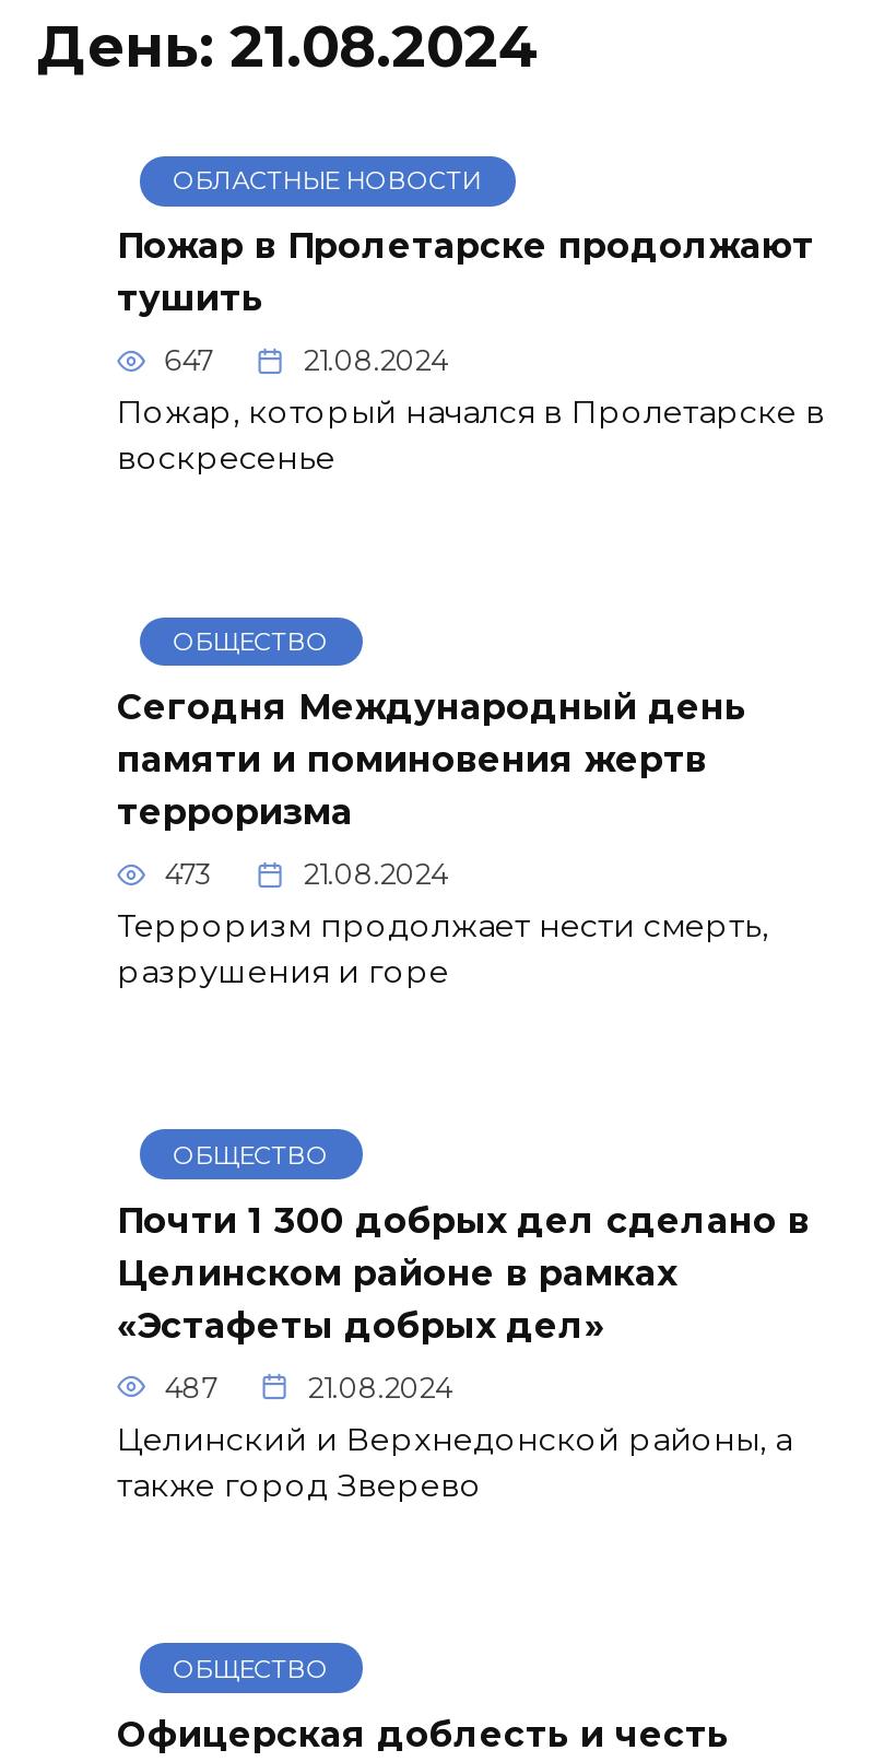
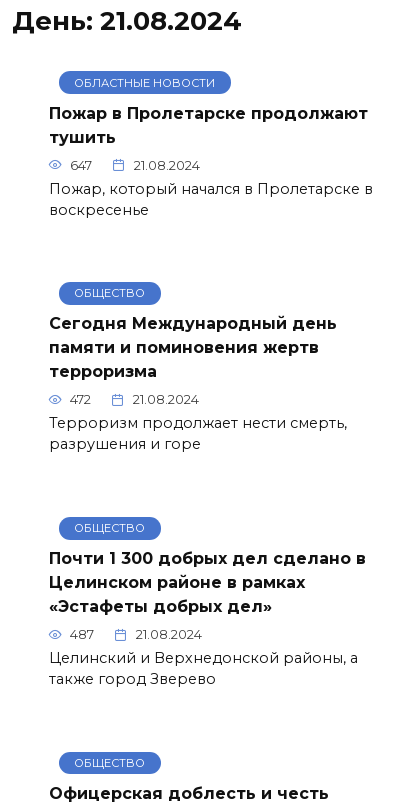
- 473
+ 472
